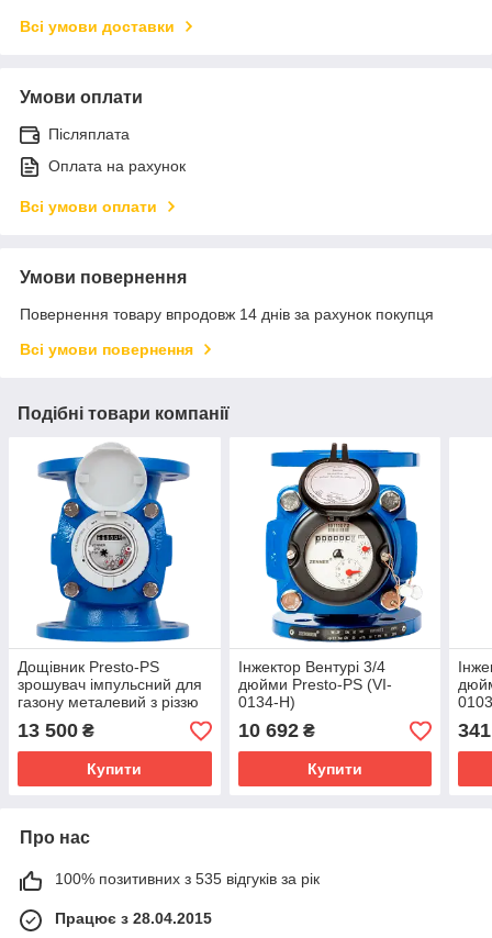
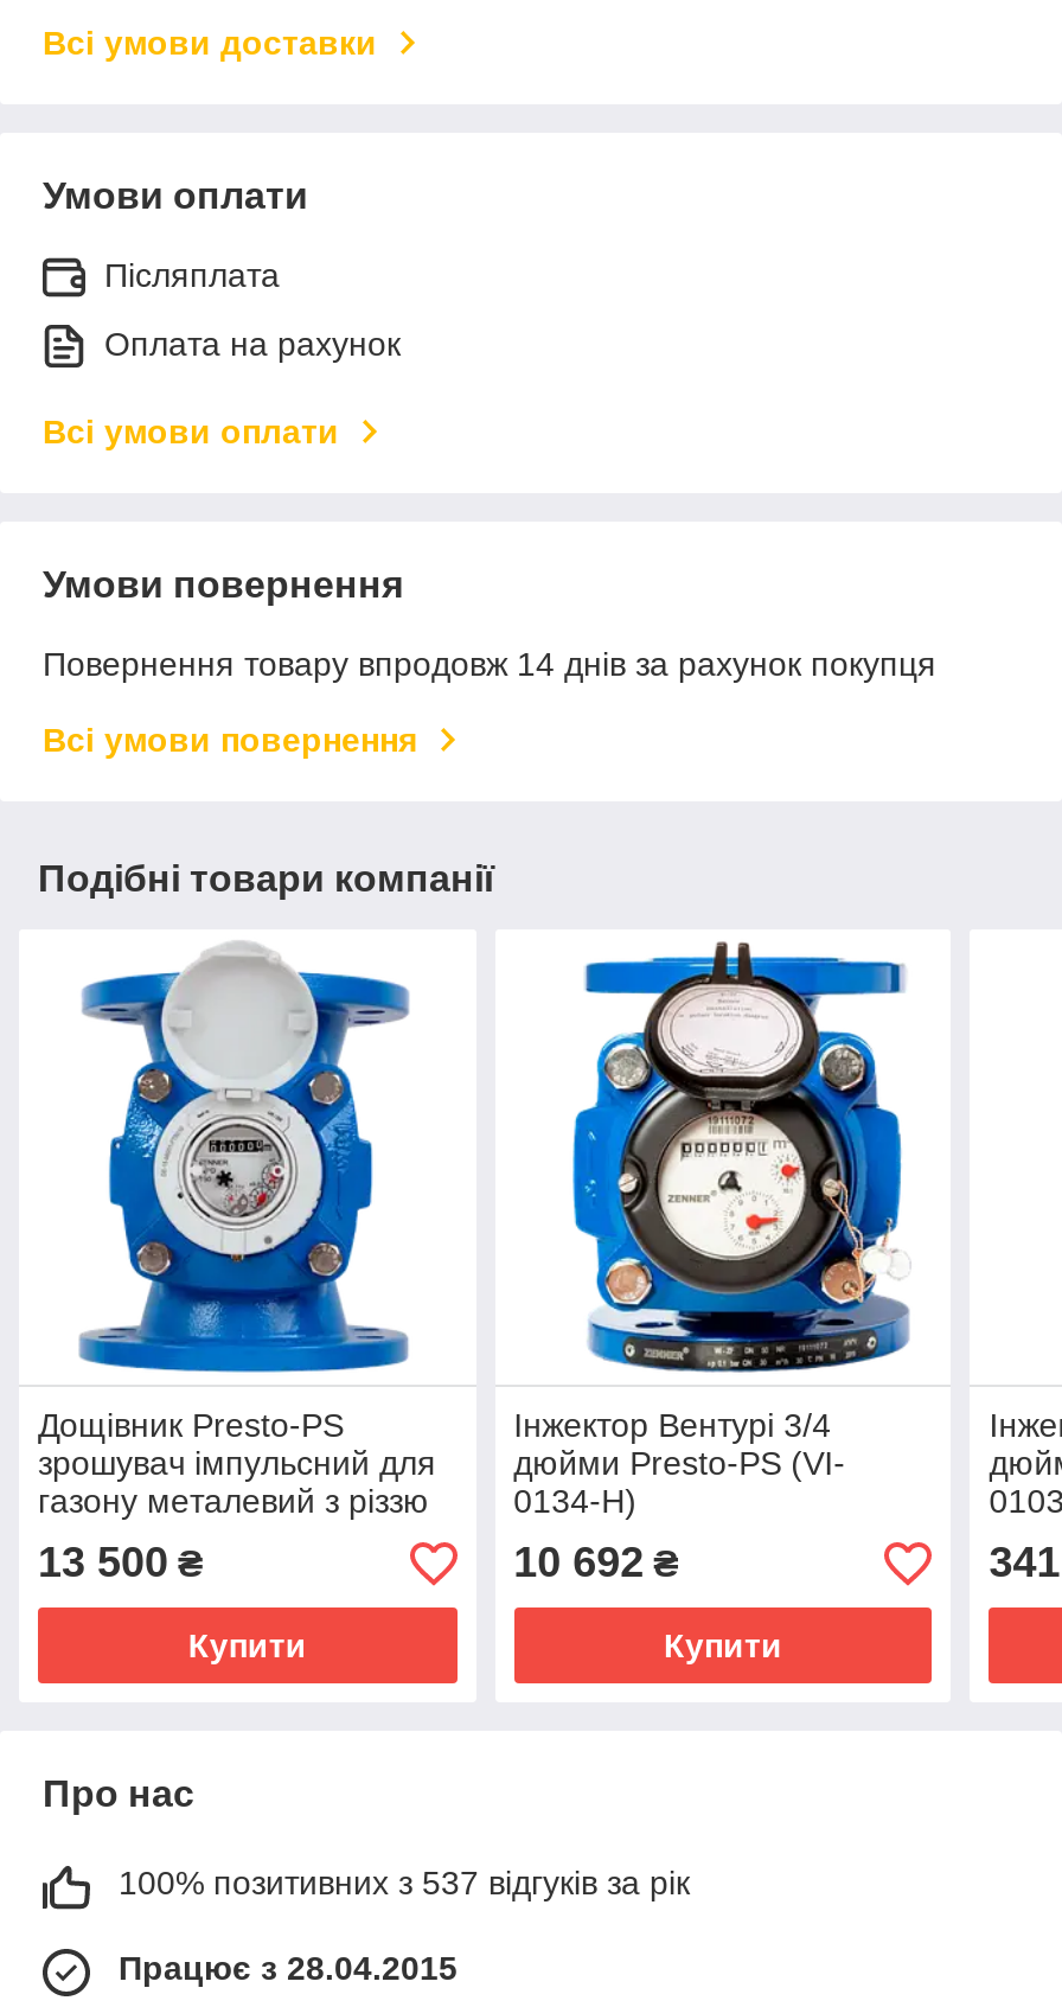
- 100% позитивних з 535 відгуків за рік
+ 100% позитивних з 537 відгуків за рік
